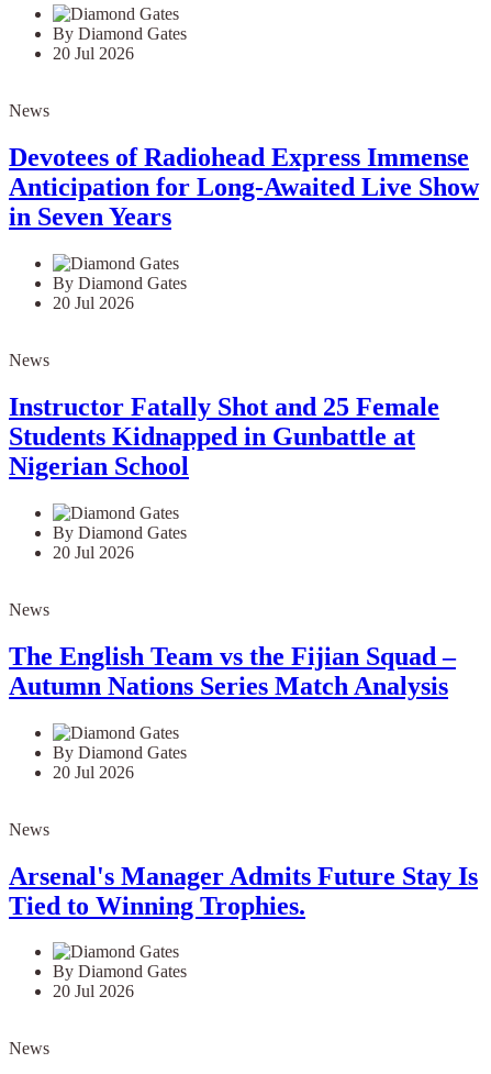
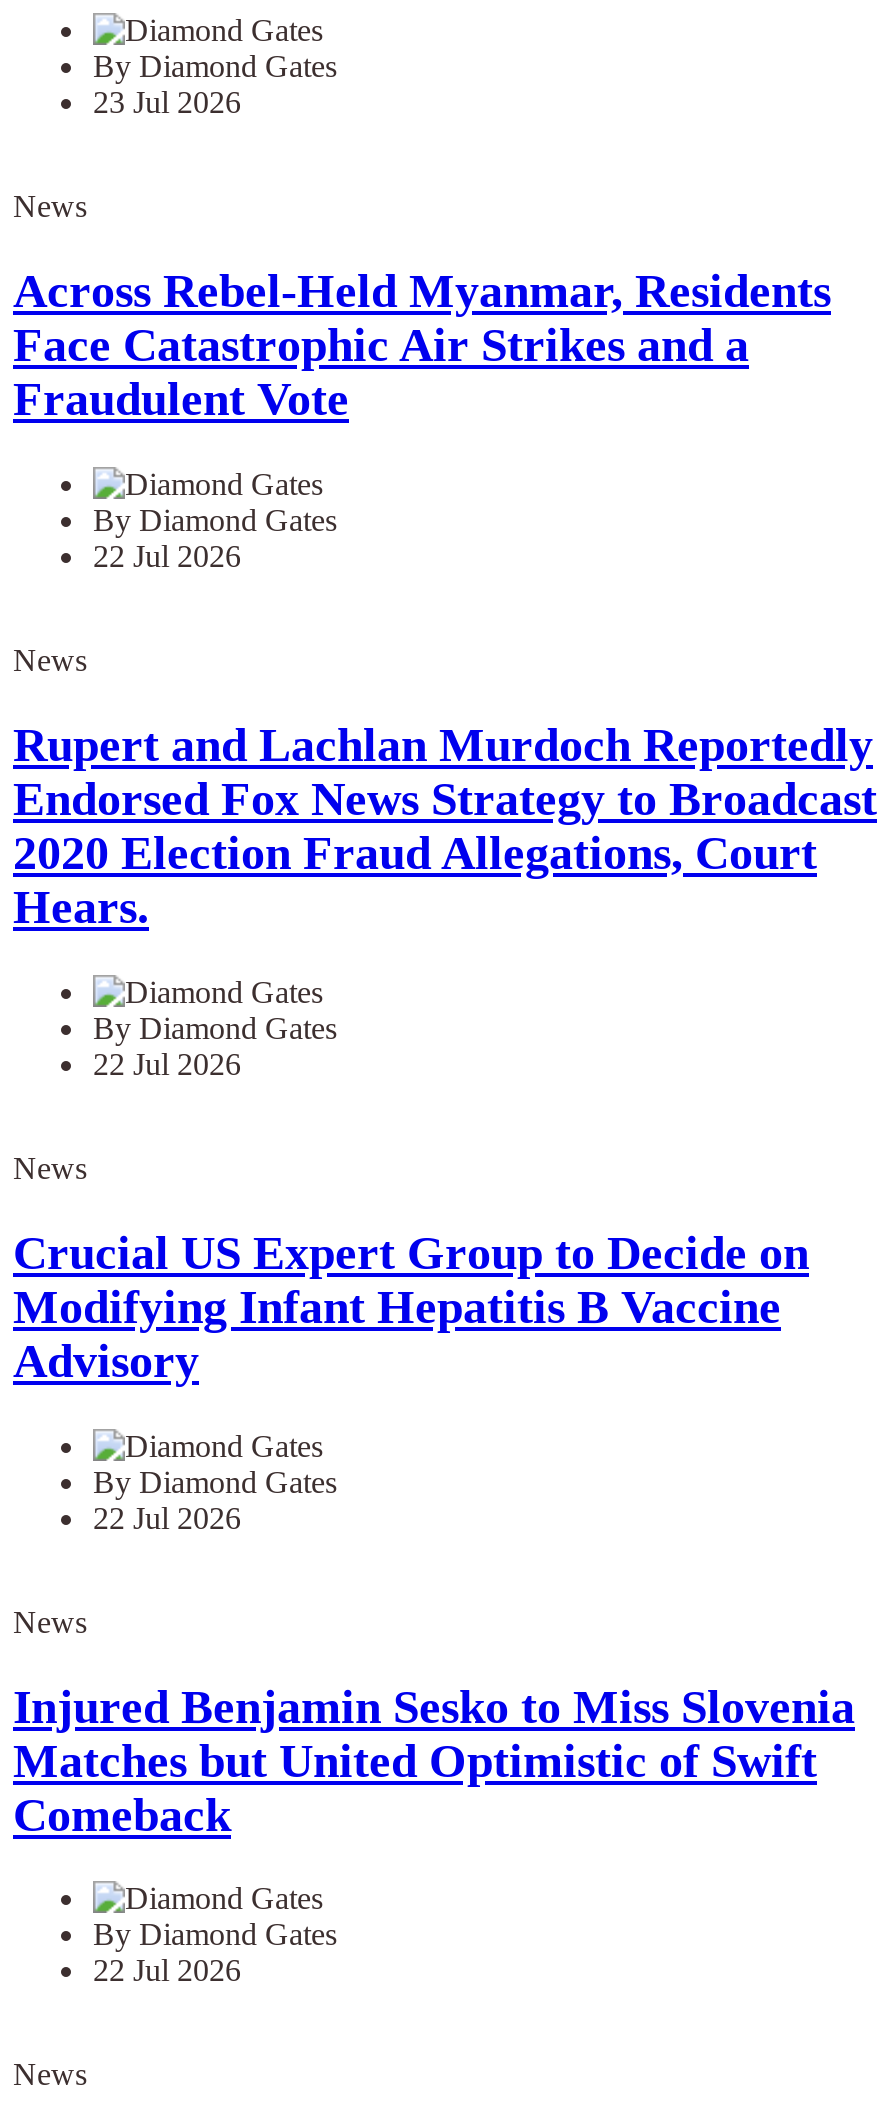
- 20 Jul 2026
+ 23 Jul 2026

- Devotees of Radiohead Express Immense
- Anticipation for Long-Awaited Live Show
- in Seven Years
+ Across Rebel-Held Myanmar, Residents
+ Face Catastrophic Air Strikes and a
+ Fraudulent Vote

- 20 Jul 2026
+ 22 Jul 2026

- Instructor Fatally Shot and 25 Female
- Students Kidnapped in Gunbattle at
- Nigerian School
+ Rupert and Lachlan Murdoch Reportedly
+ Endorsed Fox News Strategy to Broadcast
+ 2020 Election Fraud Allegations, Court
+ Hears.

- 20 Jul 2026
+ 22 Jul 2026

- The English Team vs the Fijian Squad –
- Autumn Nations Series Match Analysis
+ Crucial US Expert Group to Decide on
+ Modifying Infant Hepatitis B Vaccine
+ Advisory

- 20 Jul 2026
+ 22 Jul 2026

- Arsenal's Manager Admits Future Stay Is
- Tied to Winning Trophies.
+ Injured Benjamin Sesko to Miss Slovenia
+ Matches but United Optimistic of Swift
+ Comeback

- 20 Jul 2026
+ 22 Jul 2026
